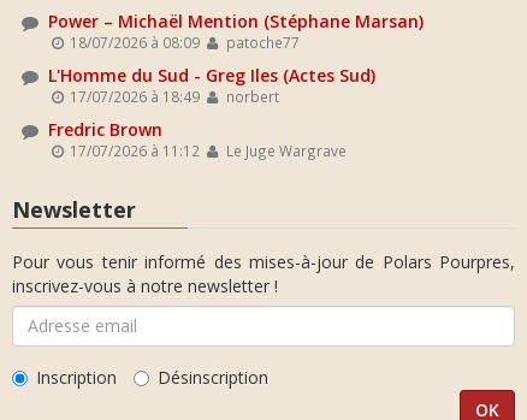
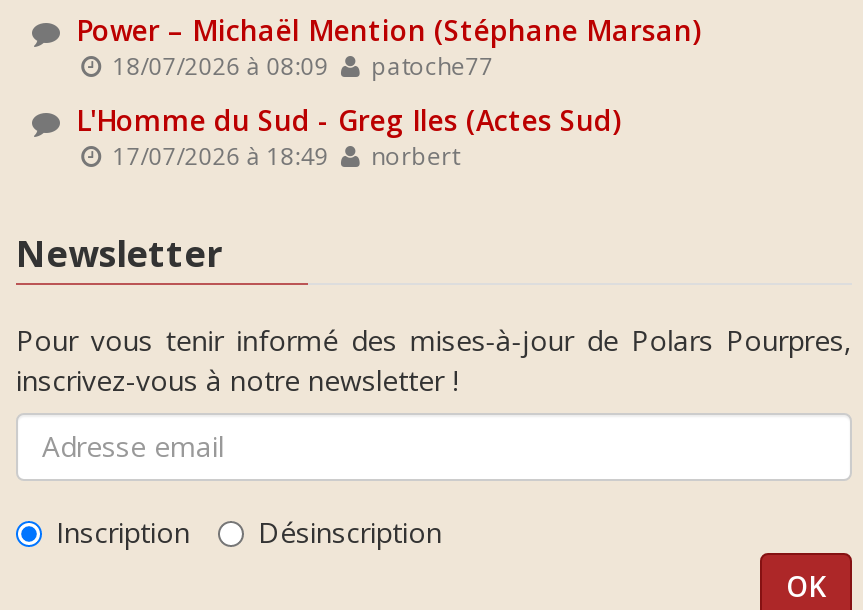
- Fredric Brown
- 17/07/2026 à 11:12
- Le Juge Wargrave
